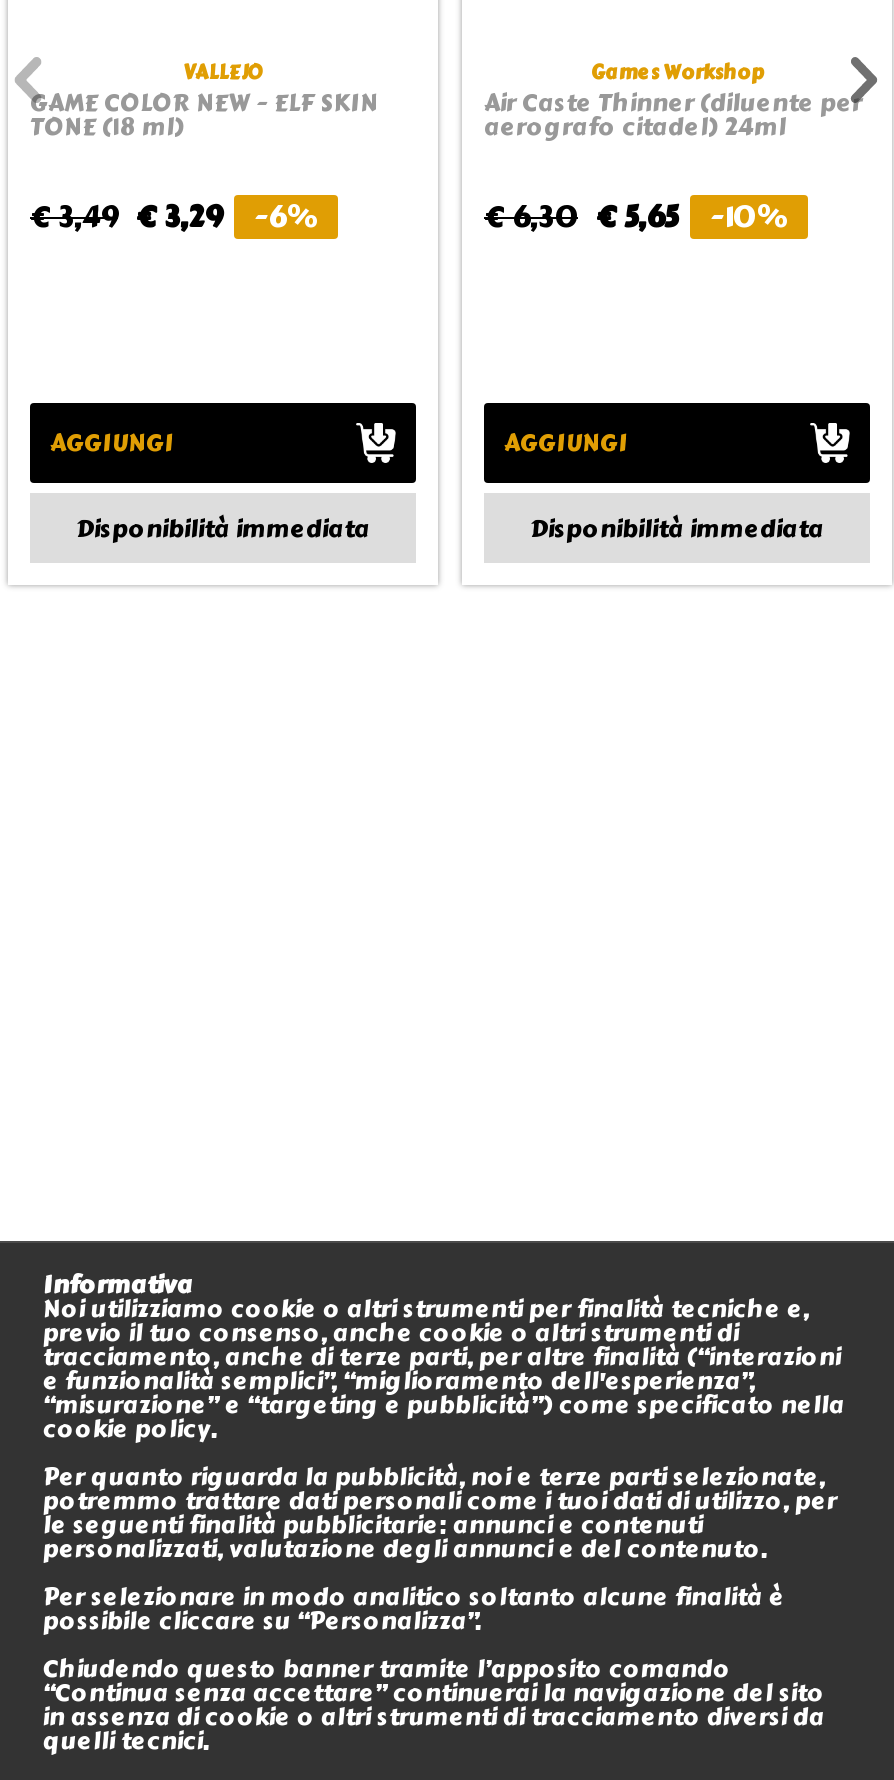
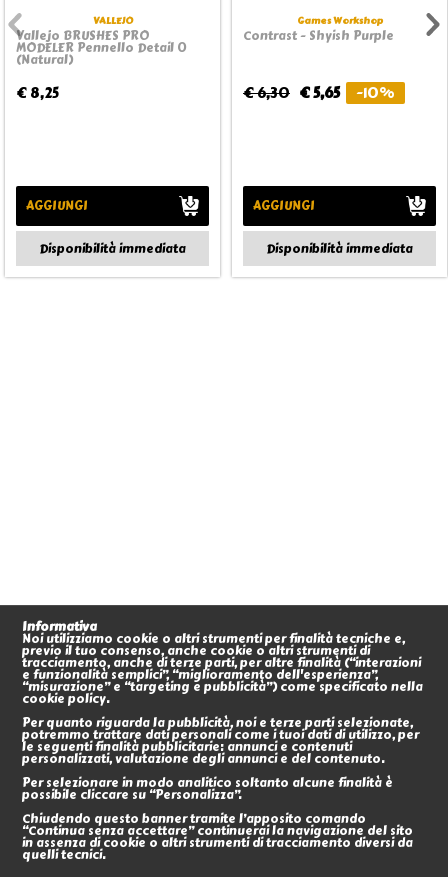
- GAME COLOR NEW - ELF SKIN
- TONE (18 ml)
+ Vallejo BRUSHES PRO
+ MODELER Pennello Detail 0
+ (Natural)

- Air Caste Thinner (diluente per
- aerografo citadel) 24ml
+ Contrast - Shyish Purple

- € 3,49 € 3,29
- -6%
+ € 8,25
